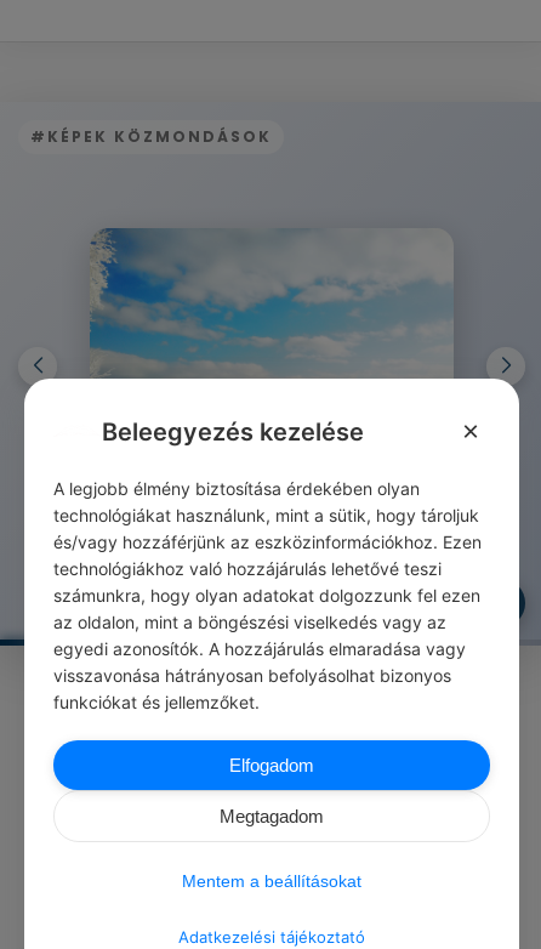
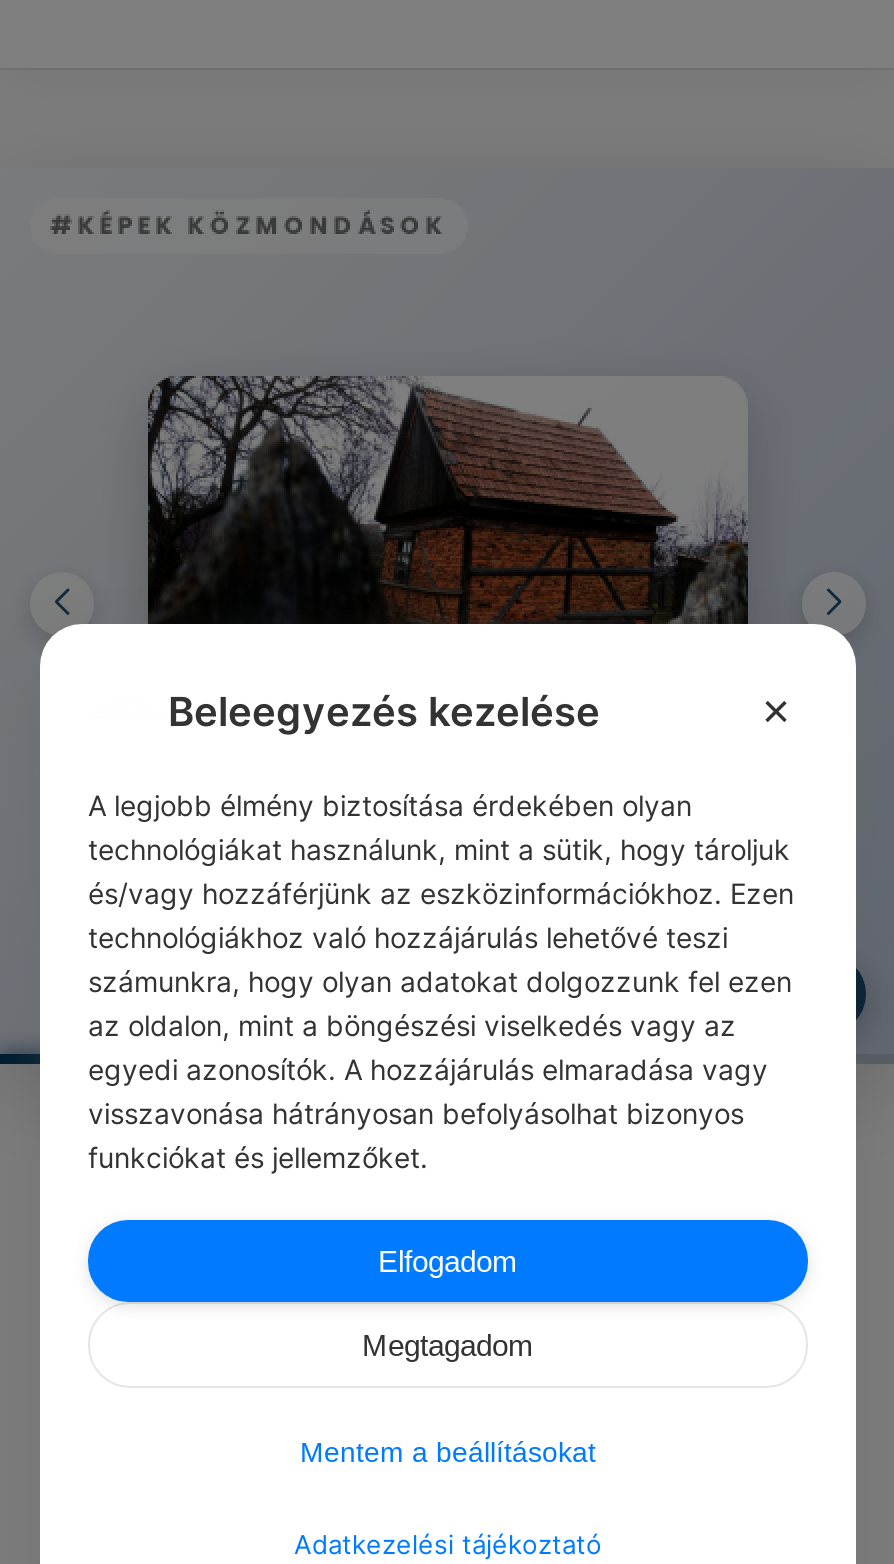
- [image]
+ [image]
